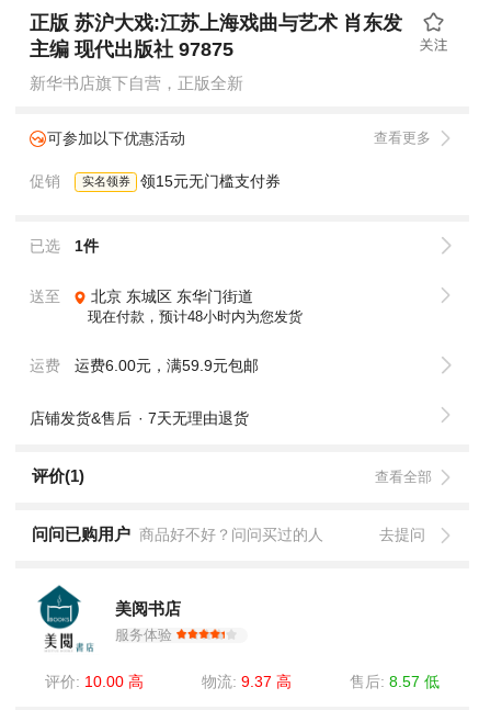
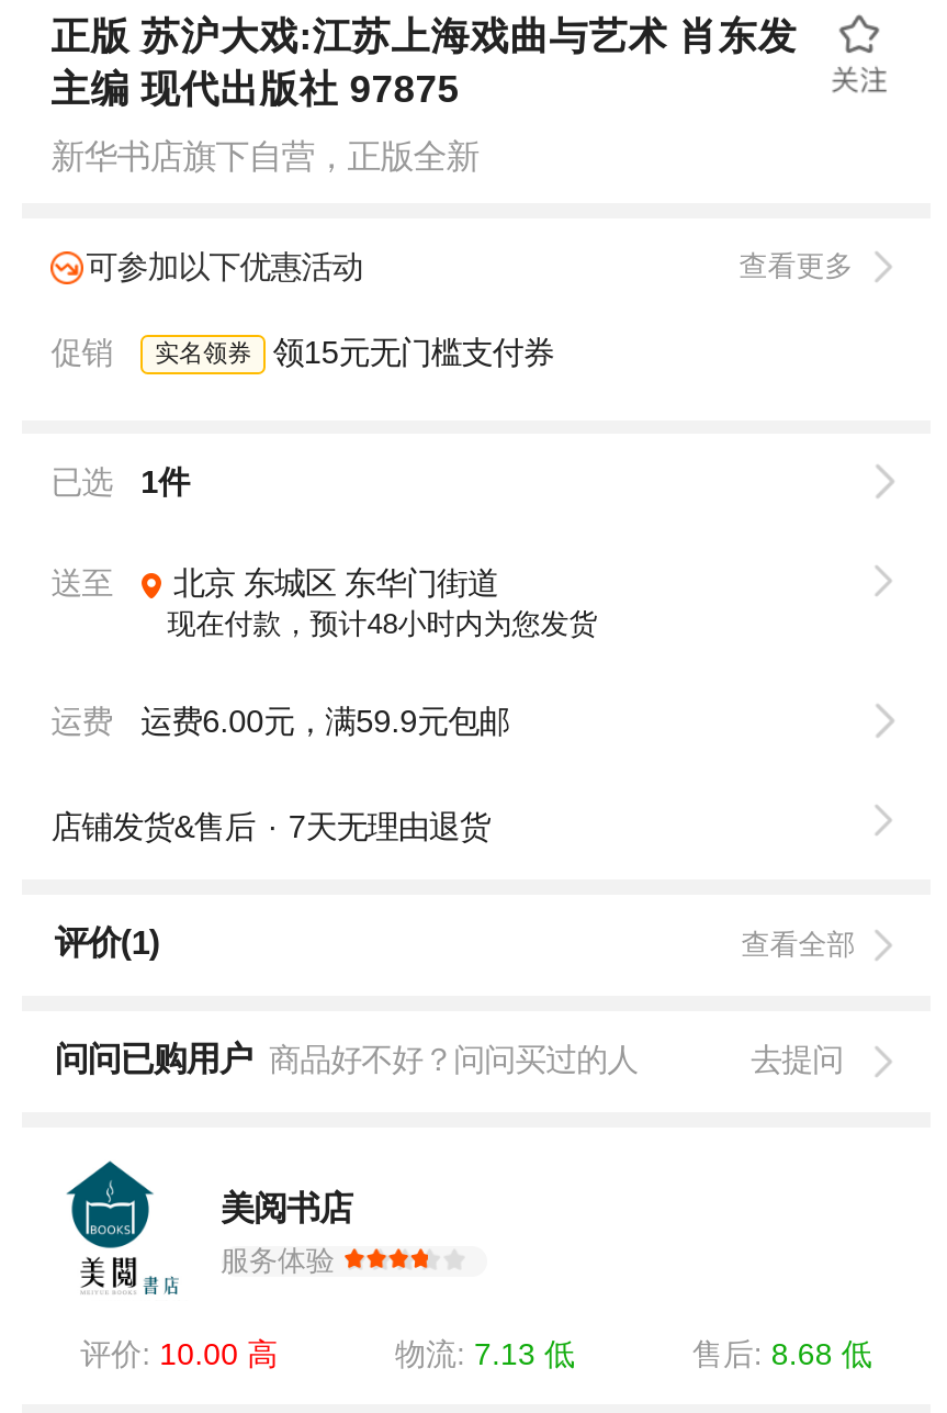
- 物流: 9.37 高
+ 物流: 7.13 低

- 售后: 8.57 低
+ 售后: 8.68 低
